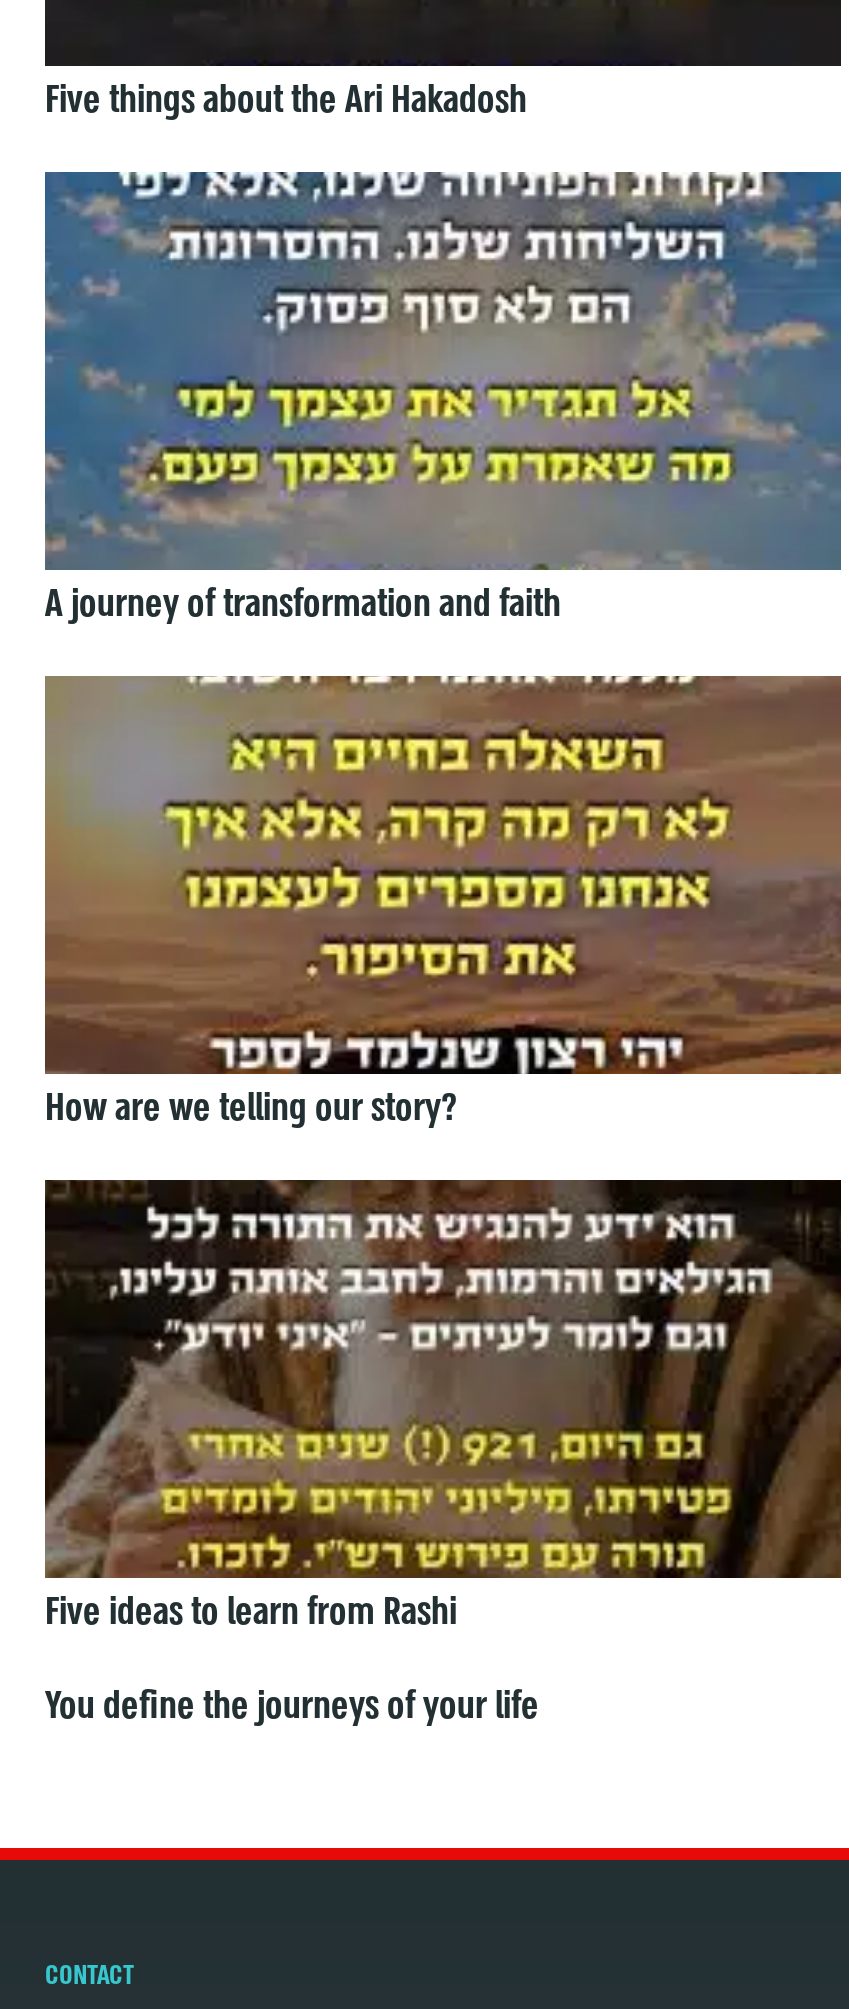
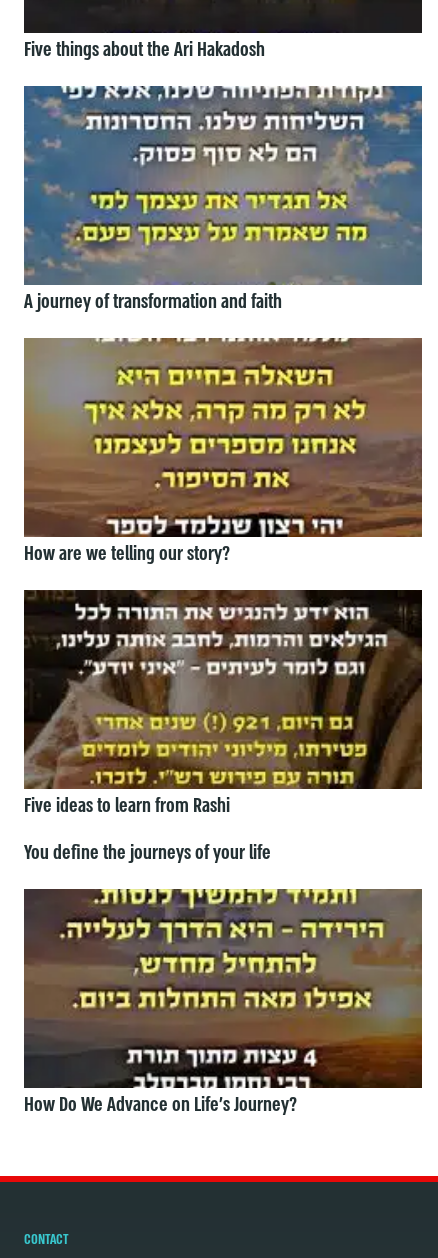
+ [image]
+ How Do We Advance on Life's Journey?
